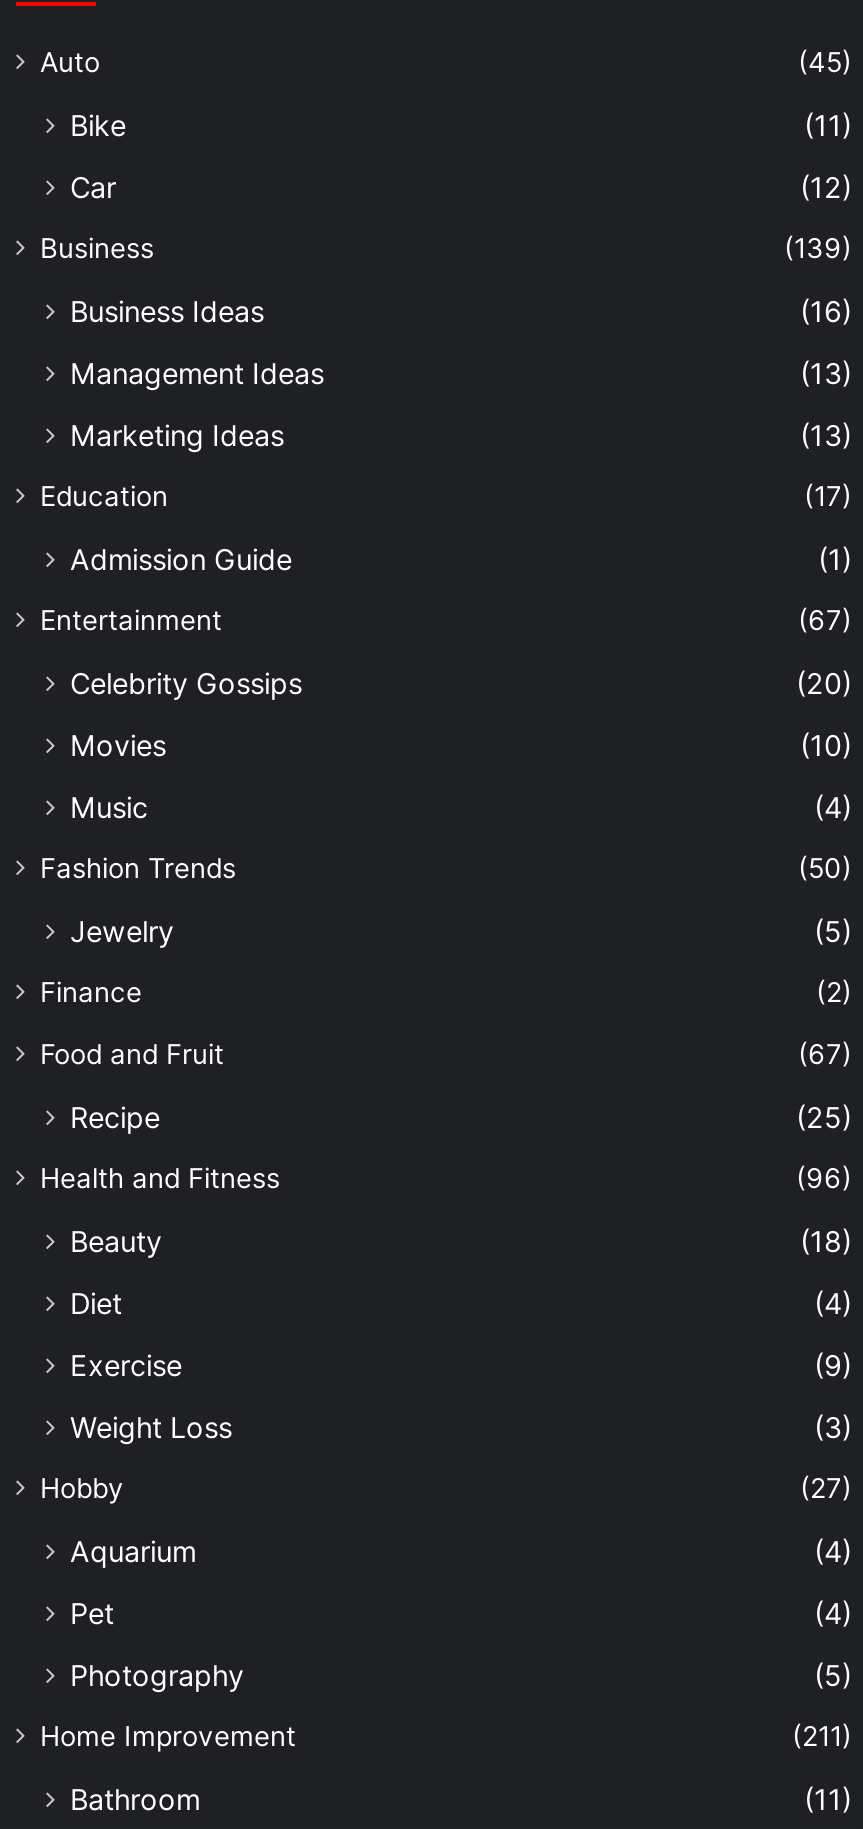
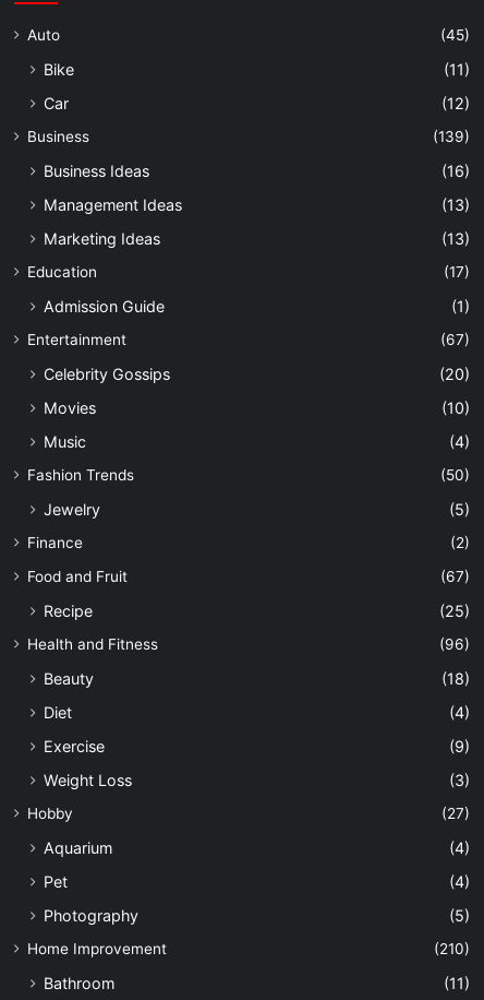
- (211)
+ (210)
